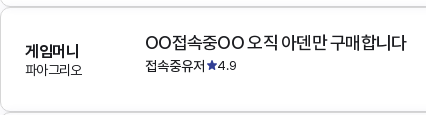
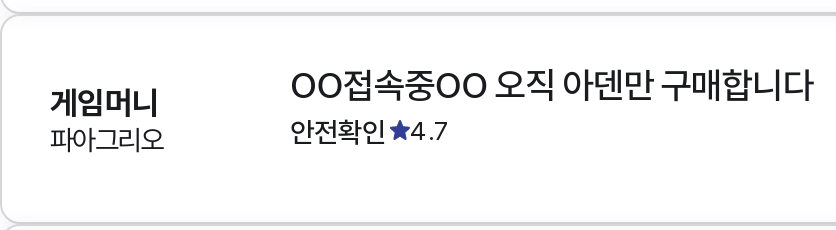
- 접속중유저
- 4.9
+ 안전확인
+ 4.7
